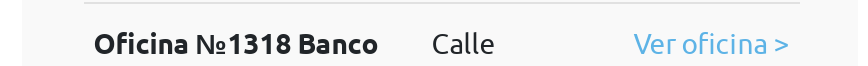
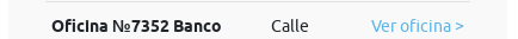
- Oficina №1318 Banco
+ Oficina №7352 Banco
